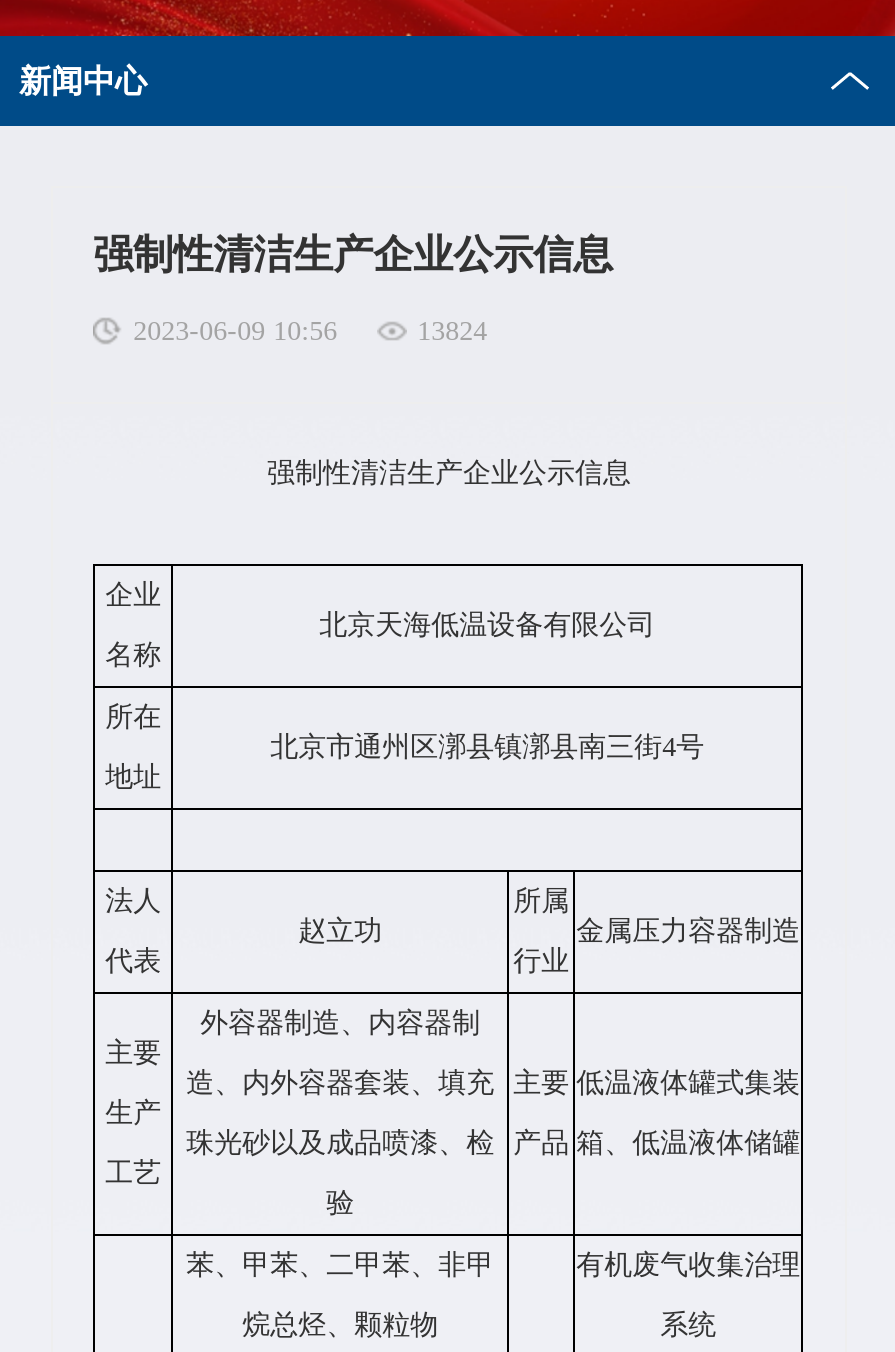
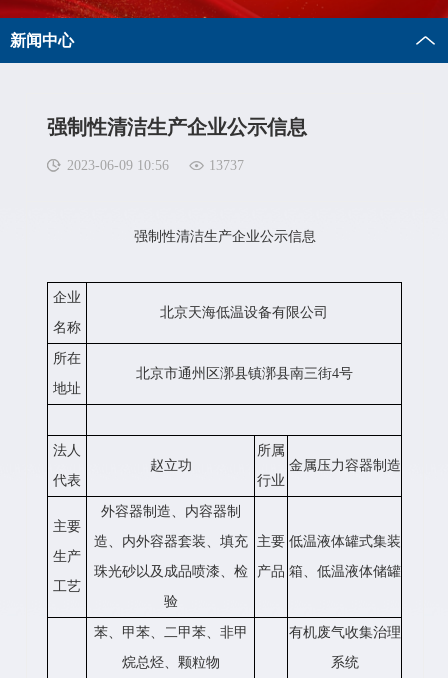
- 13824
+ 13737
